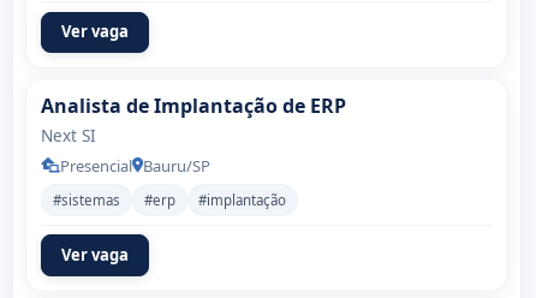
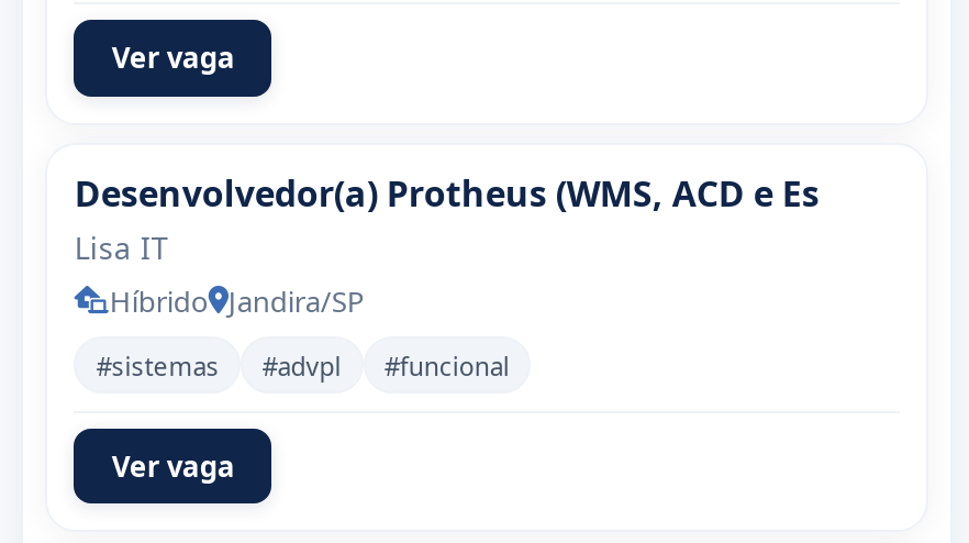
- Analista de Implantação de ERP
- Next SI
- Presencial Bauru/SP
+ Desenvolvedor(a) Protheus (WMS, ACD e Es
+ Lisa IT
+ Híbrido Jandira/SP

- #erp
- #implantação
+ #advpl
+ #funcional
